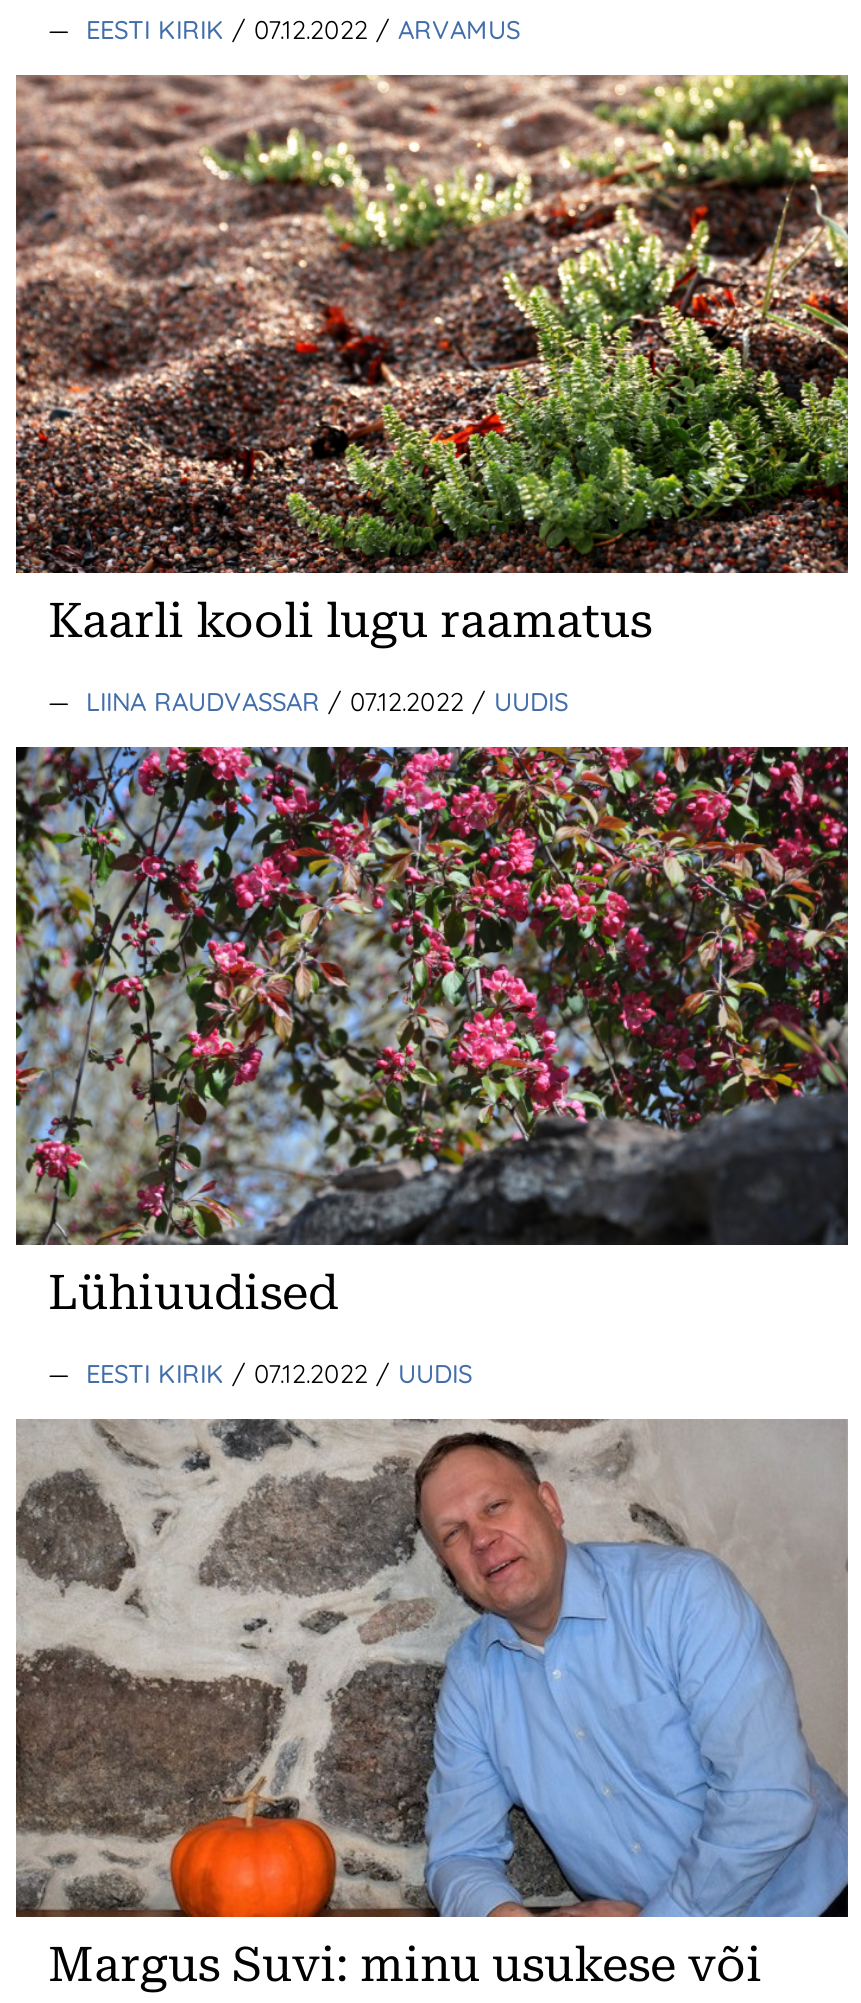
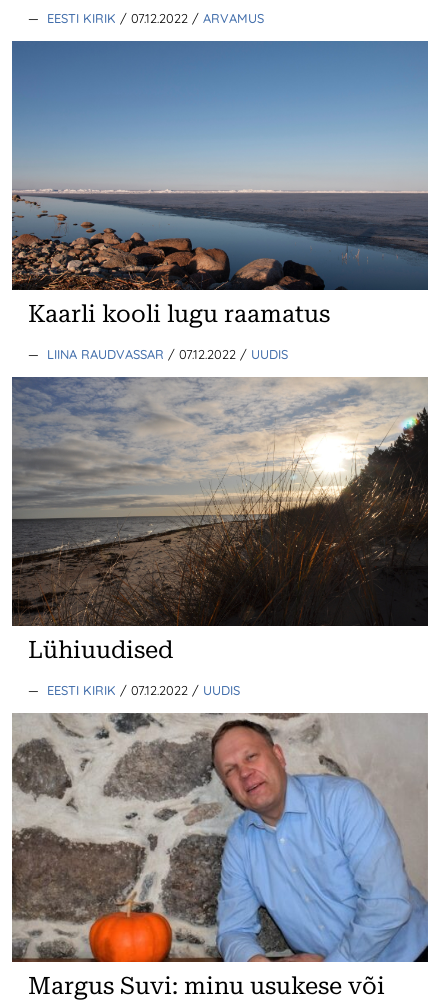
- [image]
+ [image]

- [image]
+ [image]
